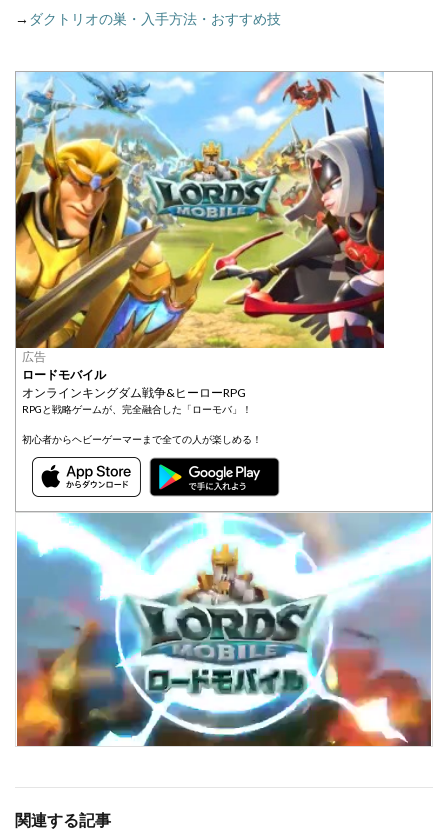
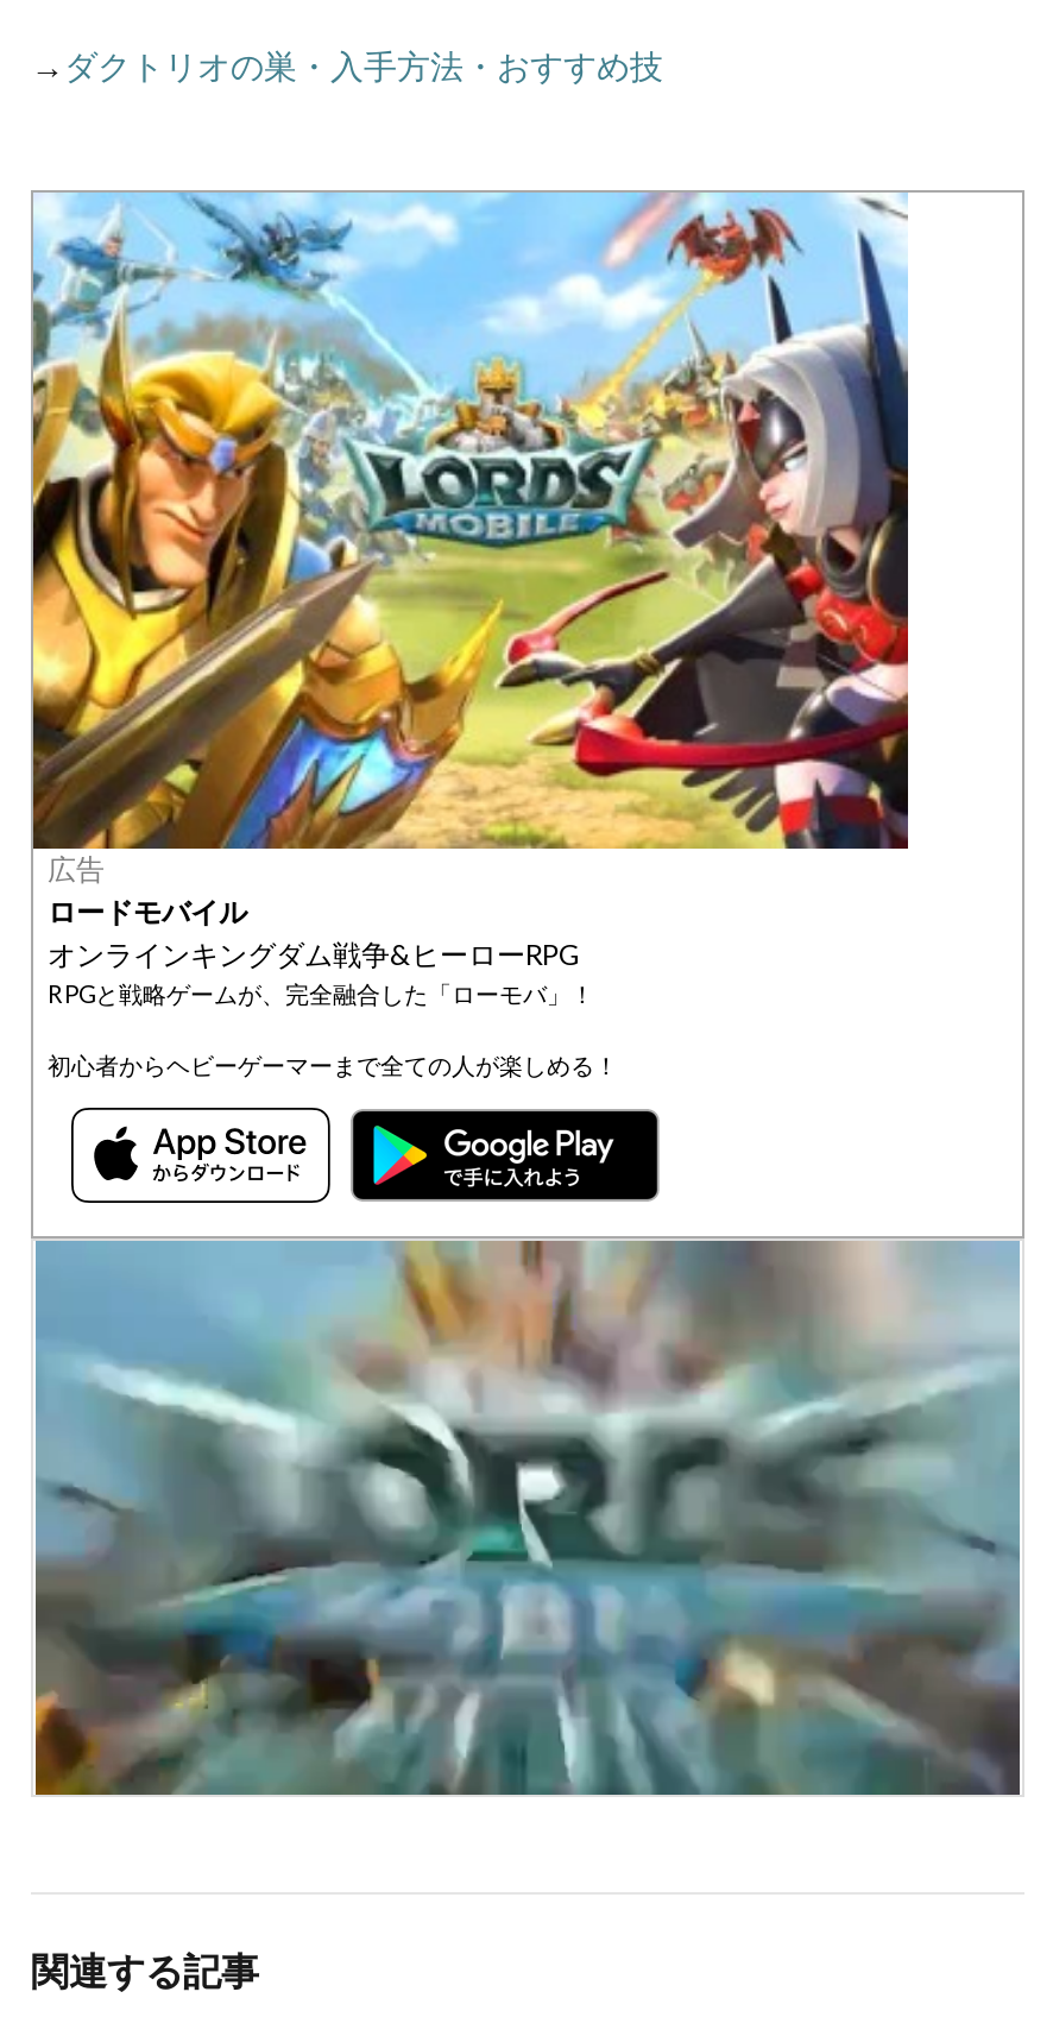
- [image]
+ [image]
